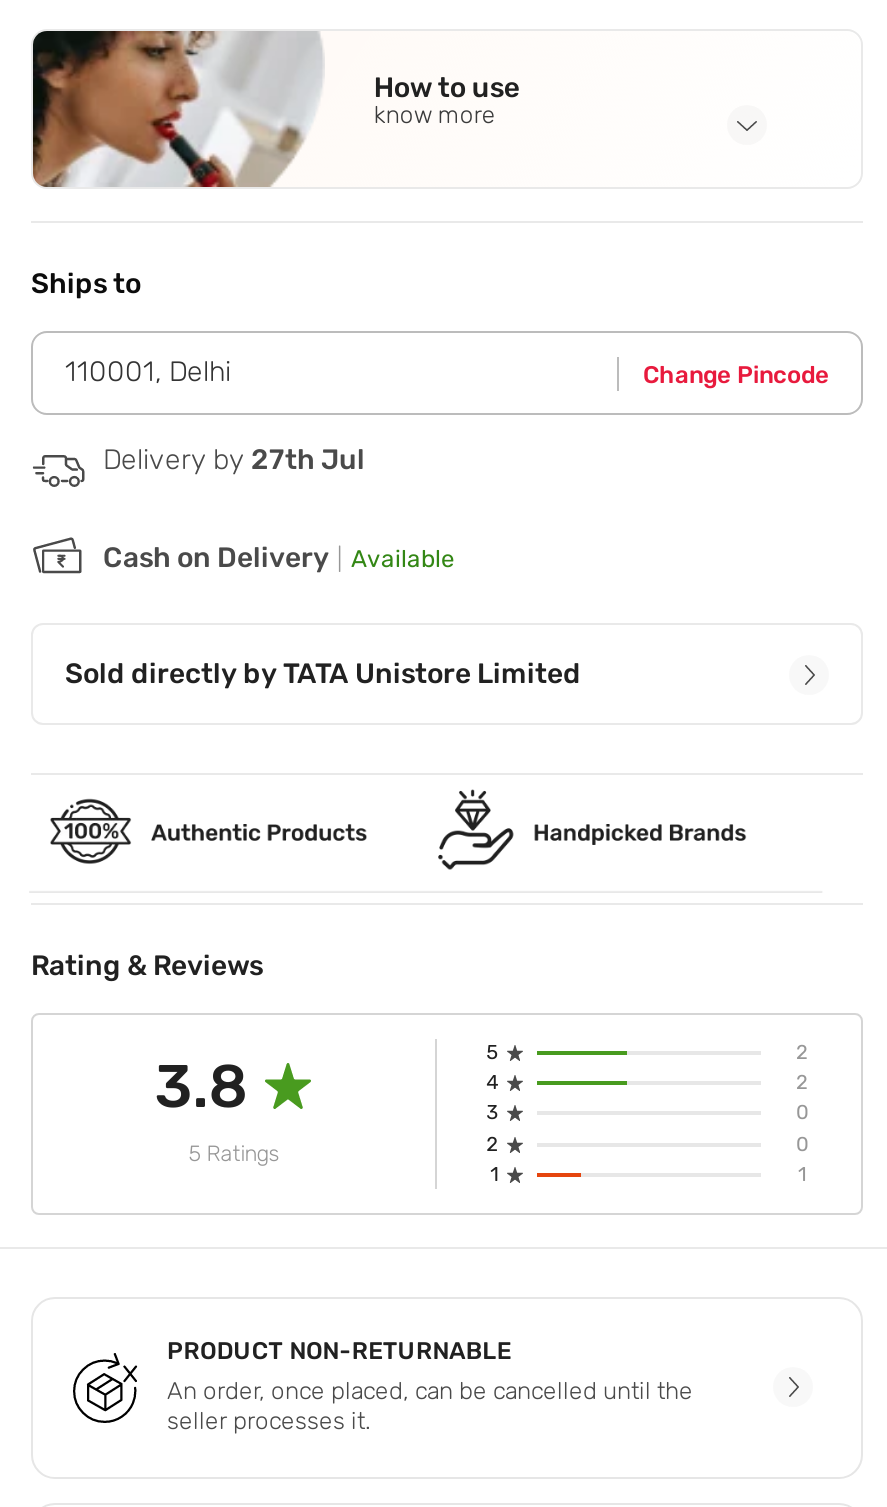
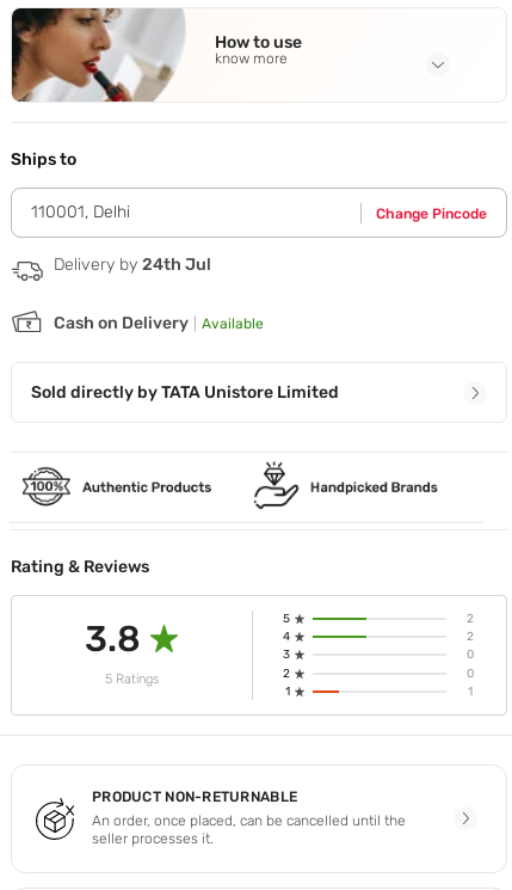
- Delivery by 27th Jul
+ Delivery by 24th Jul
